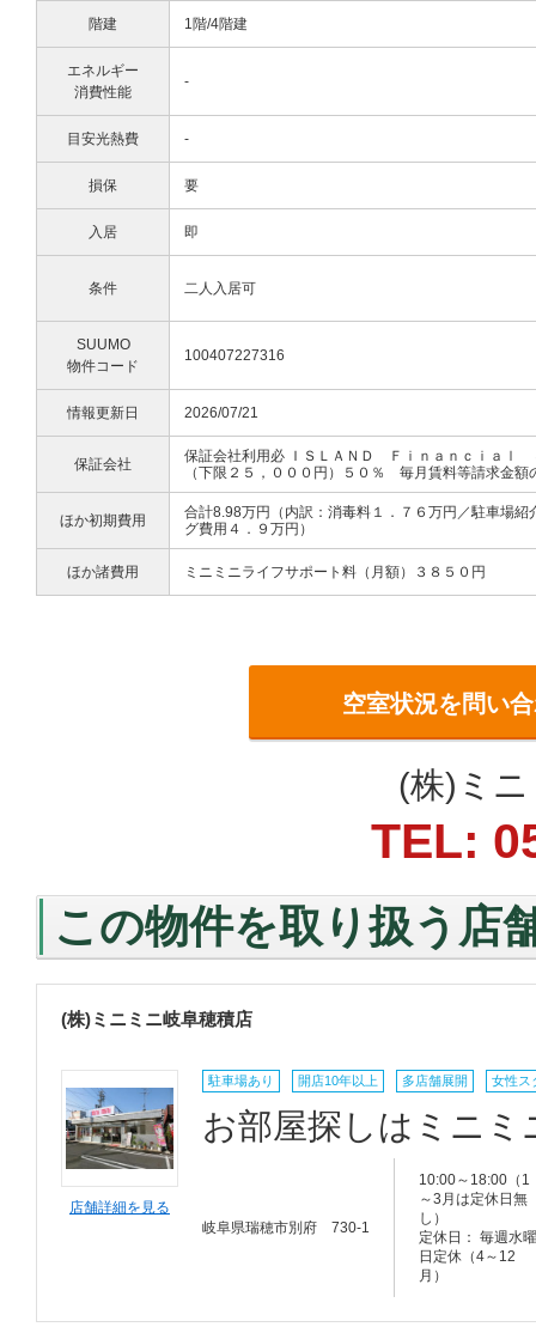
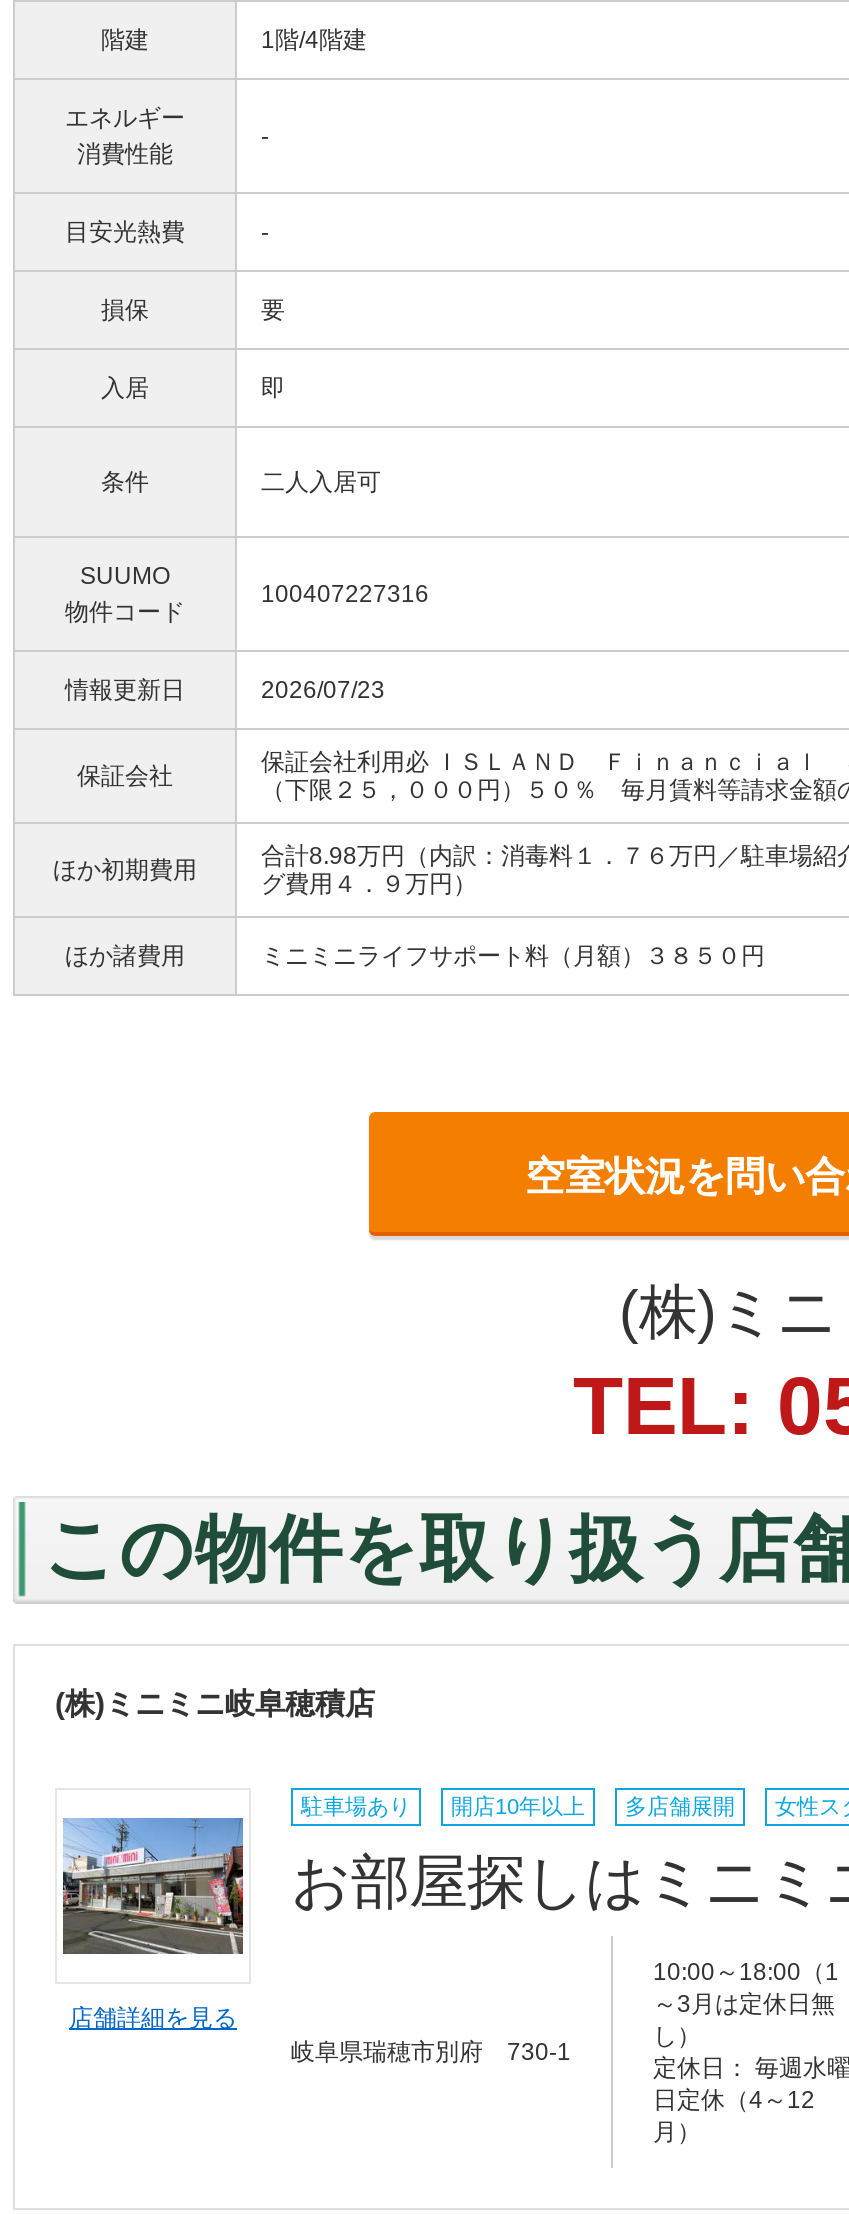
- 2026/07/21
+ 2026/07/23
